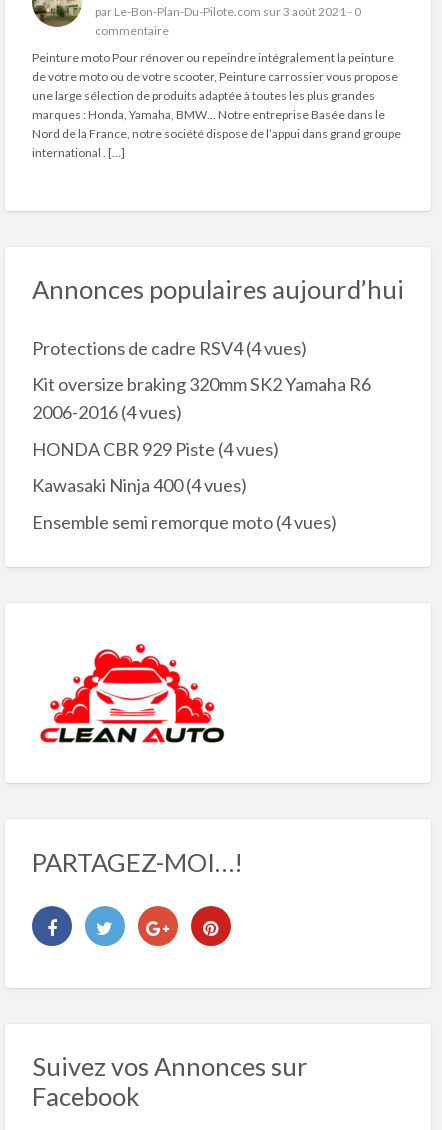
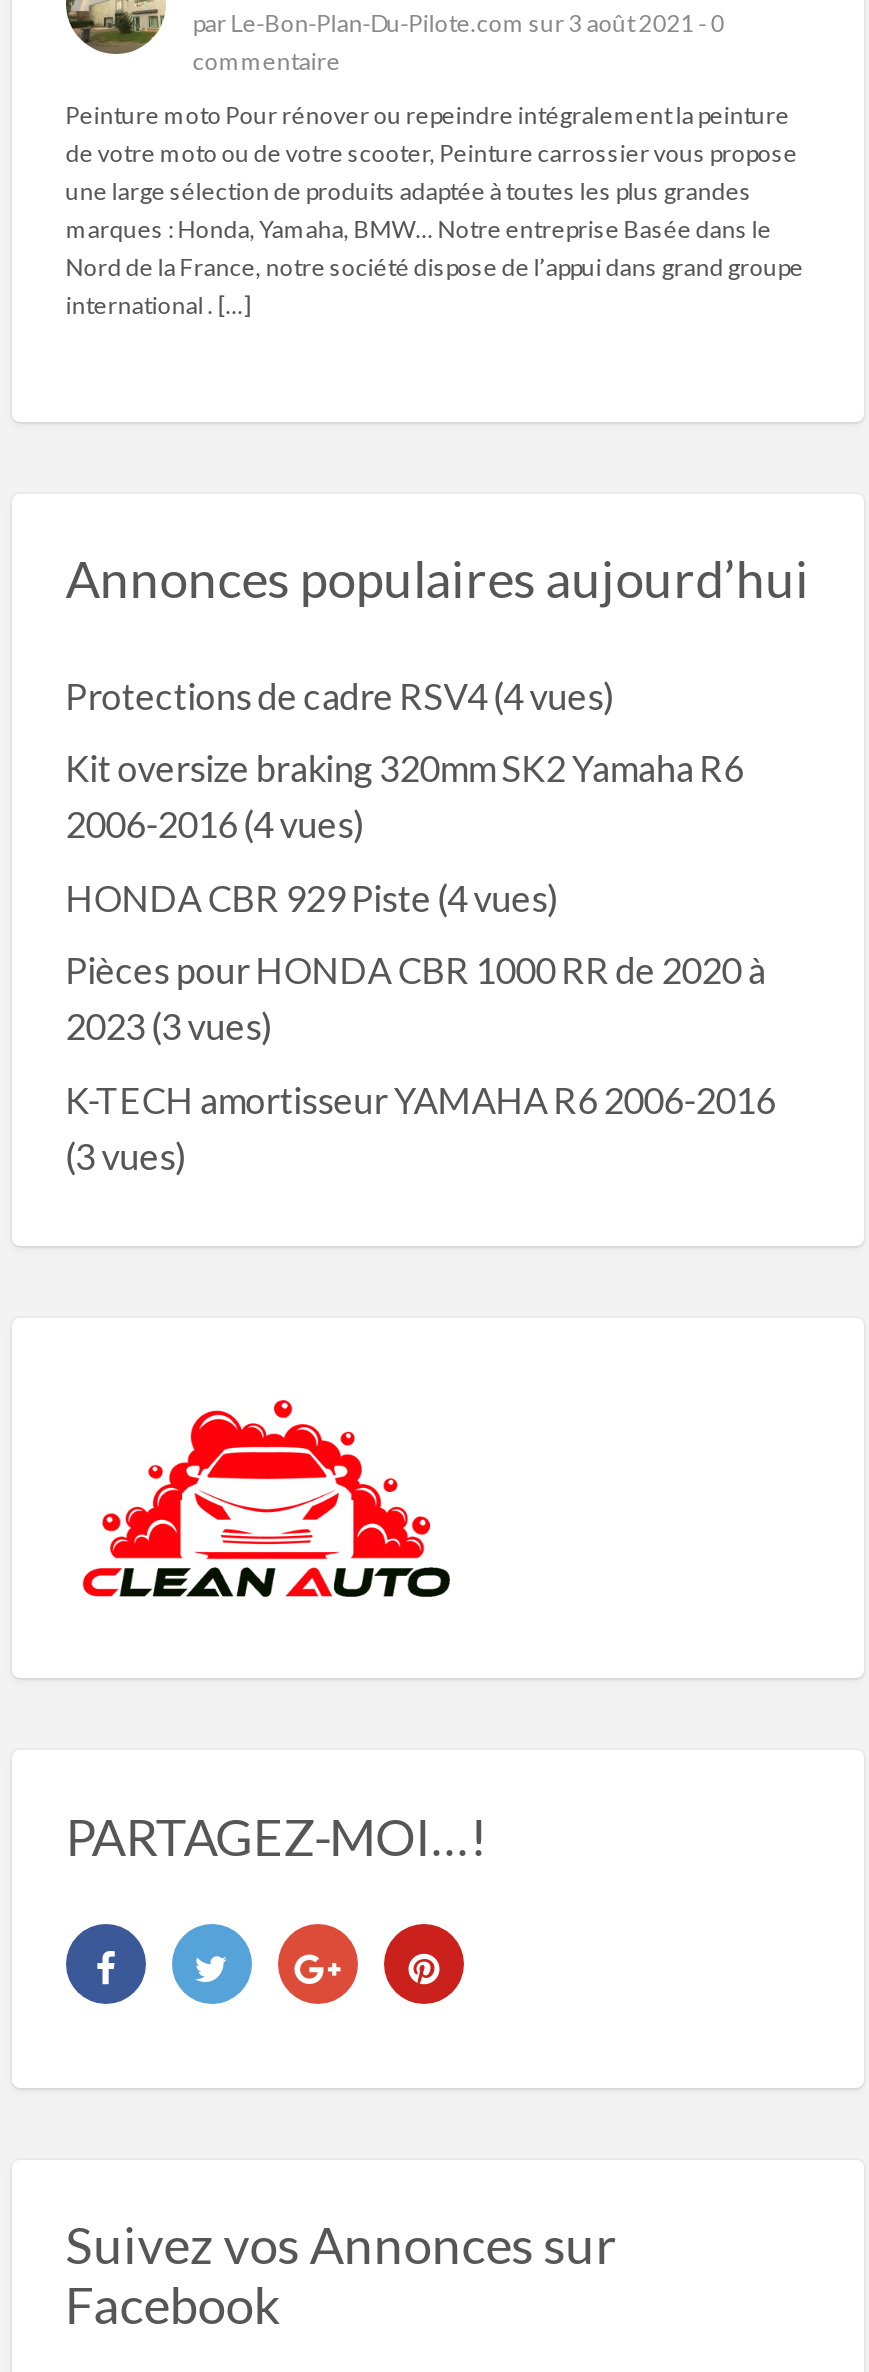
- Kawasaki Ninja 400(4 vues)
+ Pièces pour HONDA CBR 1000 RR de 2020 à
+ 2023 (3 vues)

- Ensemble semi remorque moto (4 vues)
+ K-TECH amortisseur YAMAHA R6 2006-2016
+ (3 vues)
